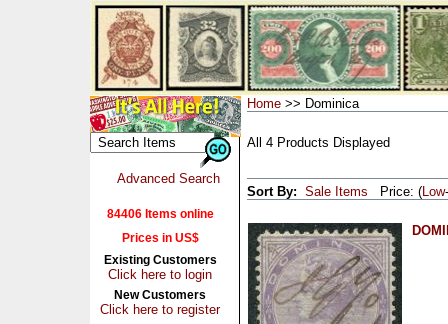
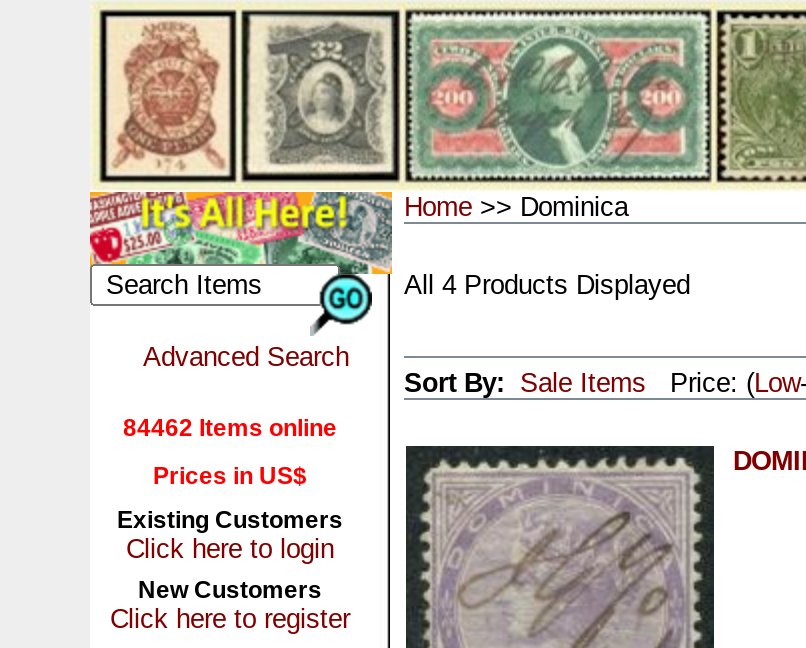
- 84406 Items online
+ 84462 Items online
